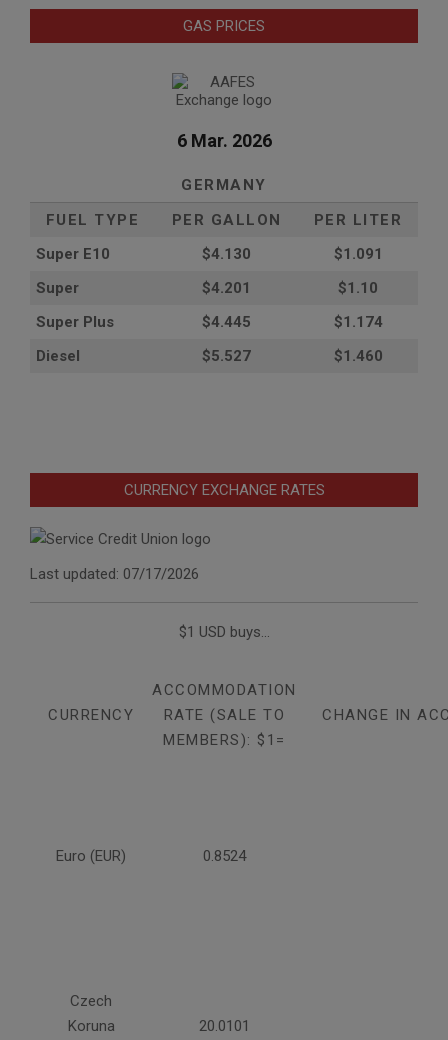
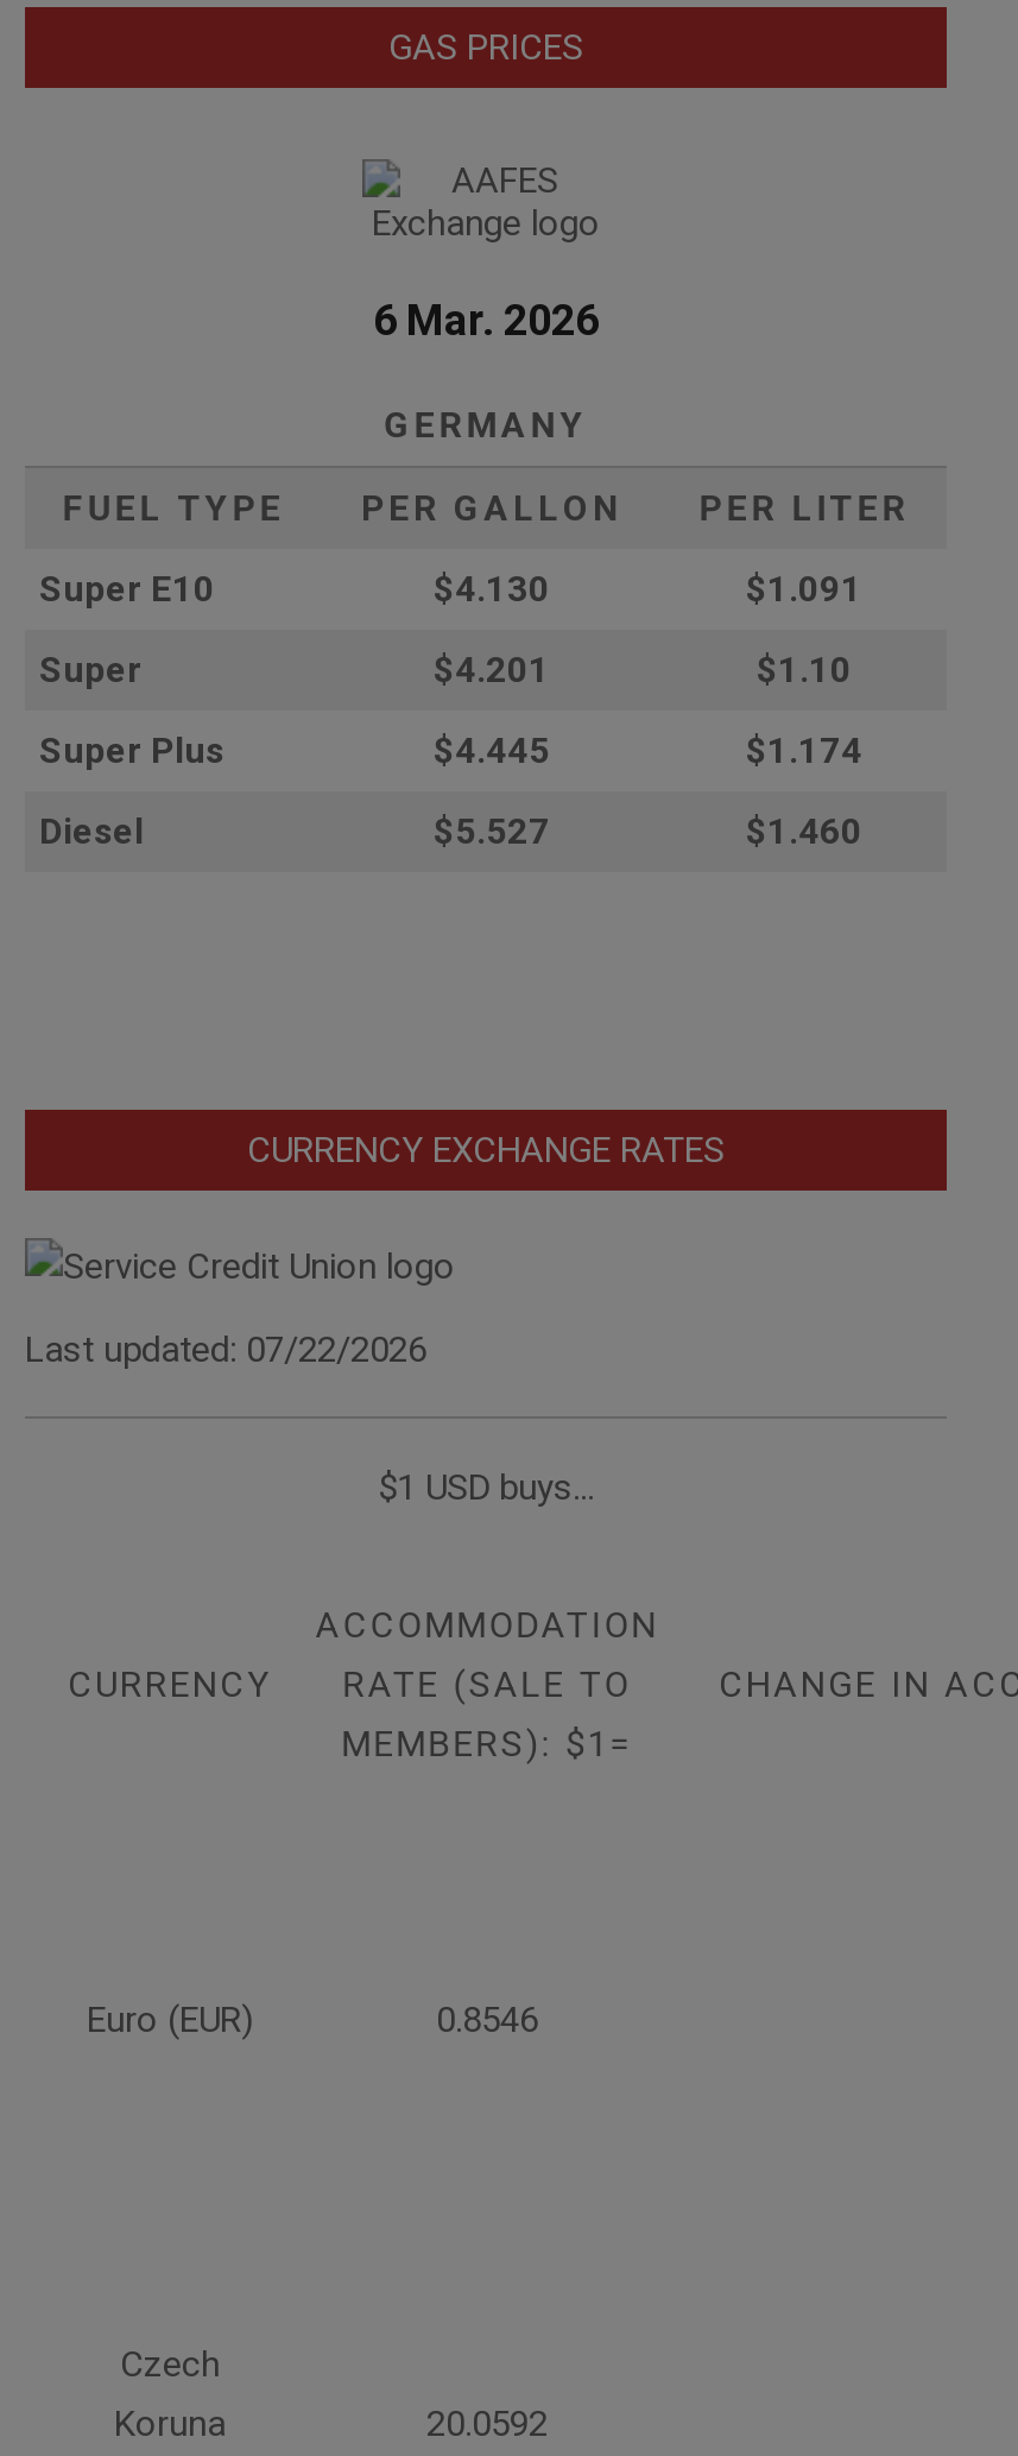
- Last updated: 07/17/2026
+ Last updated: 07/22/2026

- 0.8524
+ 0.8546

- 20.0101
+ 20.0592
